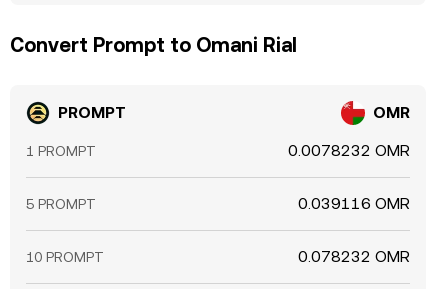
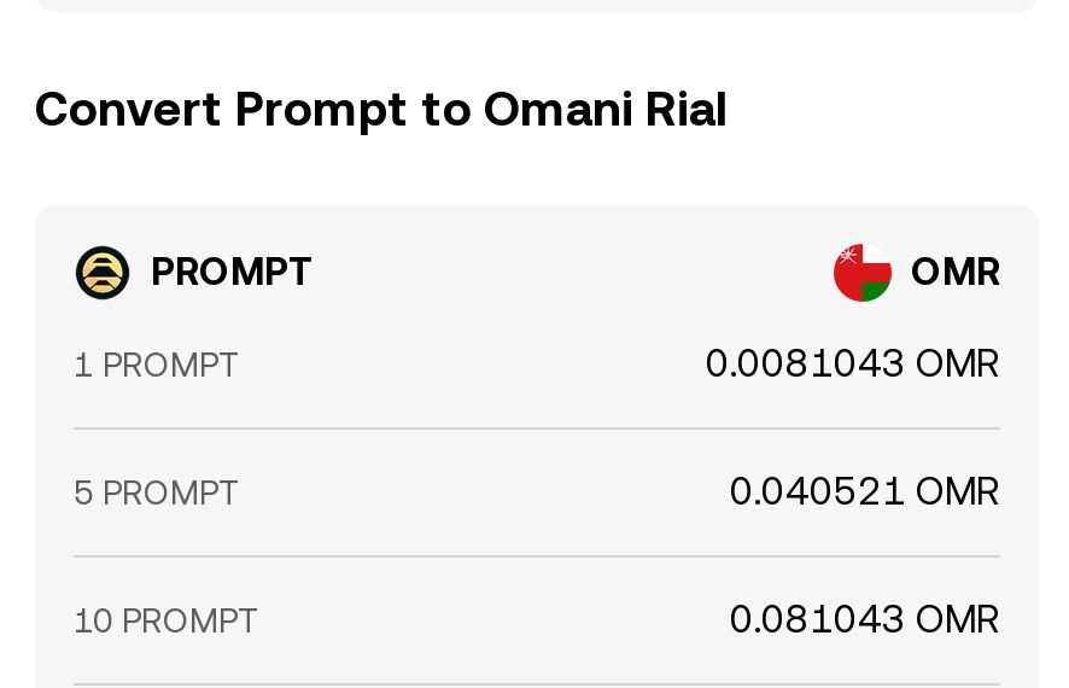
- 0.0078232 OMR
+ 0.0081043 OMR

- 0.039116 OMR
+ 0.040521 OMR

- 0.078232 OMR
+ 0.081043 OMR
